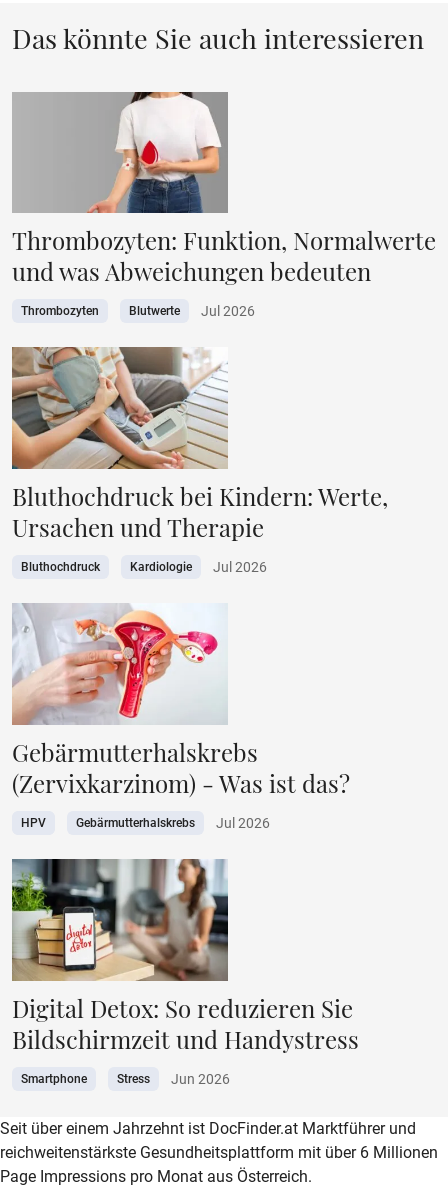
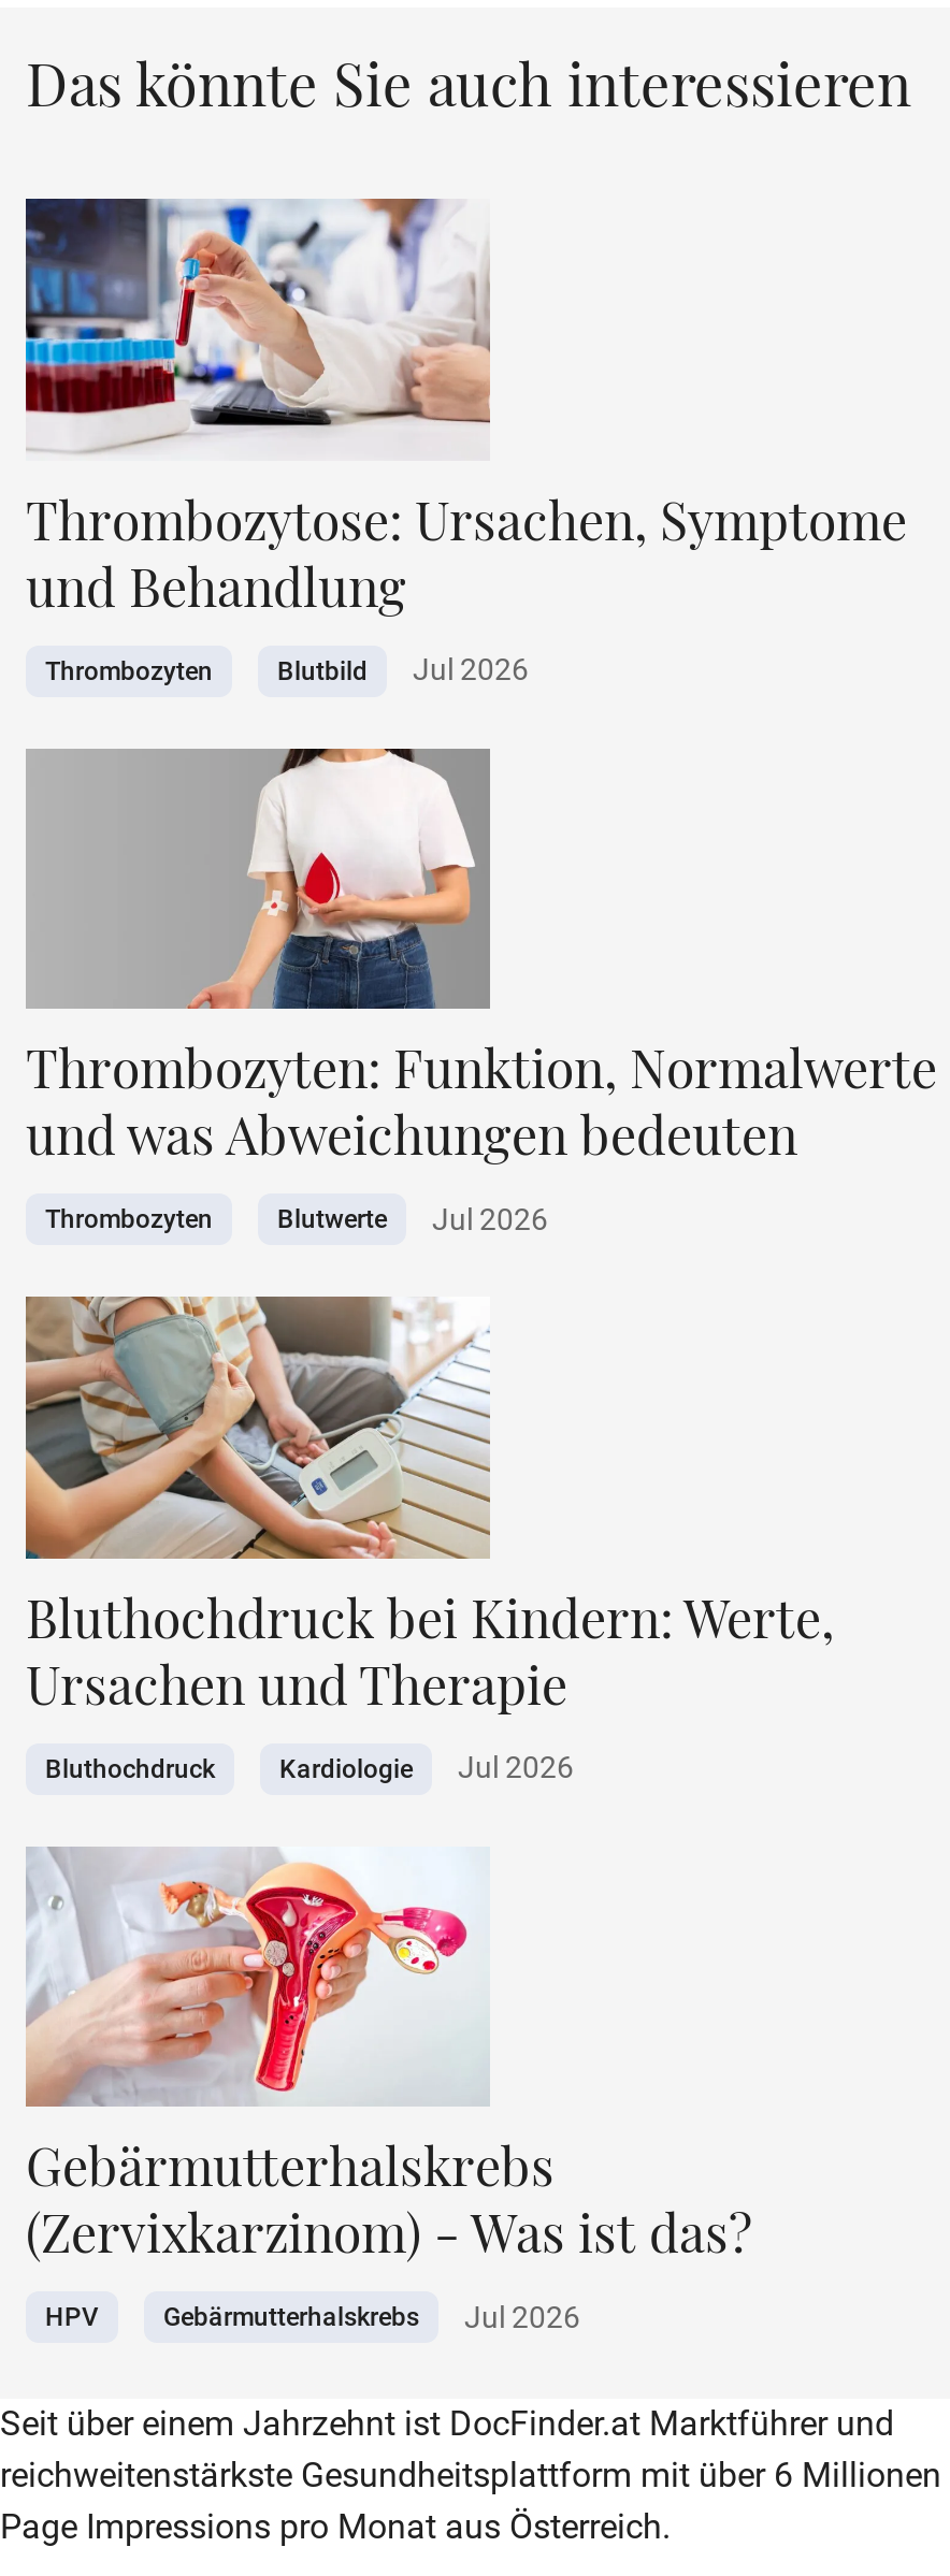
+ [image]
+ Thrombozytose: Ursachen, Symptome
+ und Behandlung
+ Thrombozyten
+ Blutbild
+ Jul 2026

moved down: [image] | Thrombozyten: Funktion, Normalwerte | und was Abweichungen bedeuten | ... | Gebärmutterhalskrebs | Jul 2026

- [image]
- Digital Detox: So reduzieren Sie
- Bildschirmzeit und Handystress
- Smartphone
- Stress
- Jun 2026
